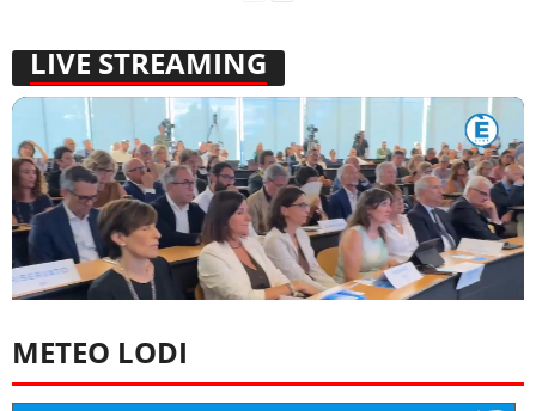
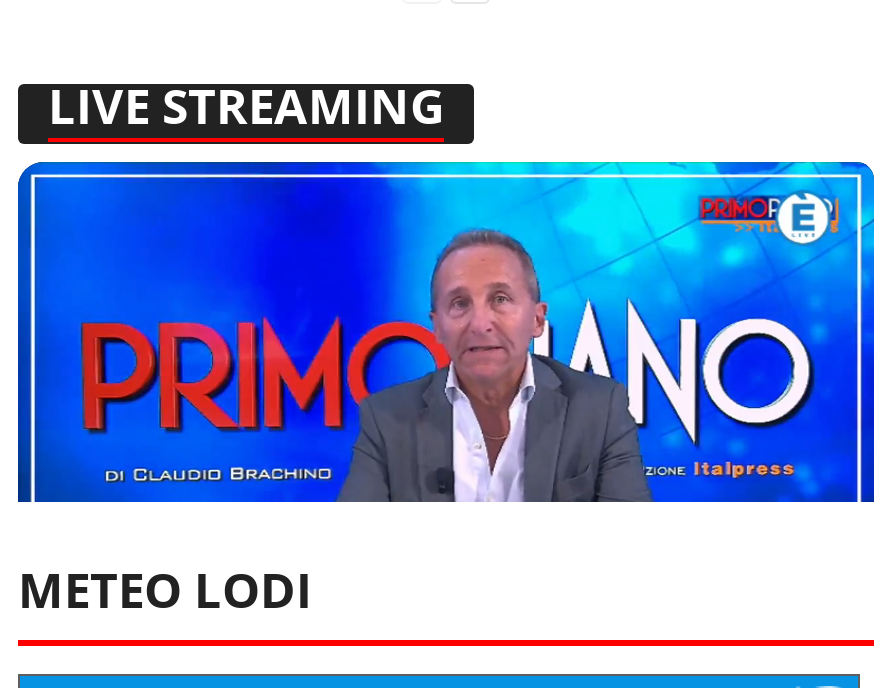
- [image]
+ [image]
